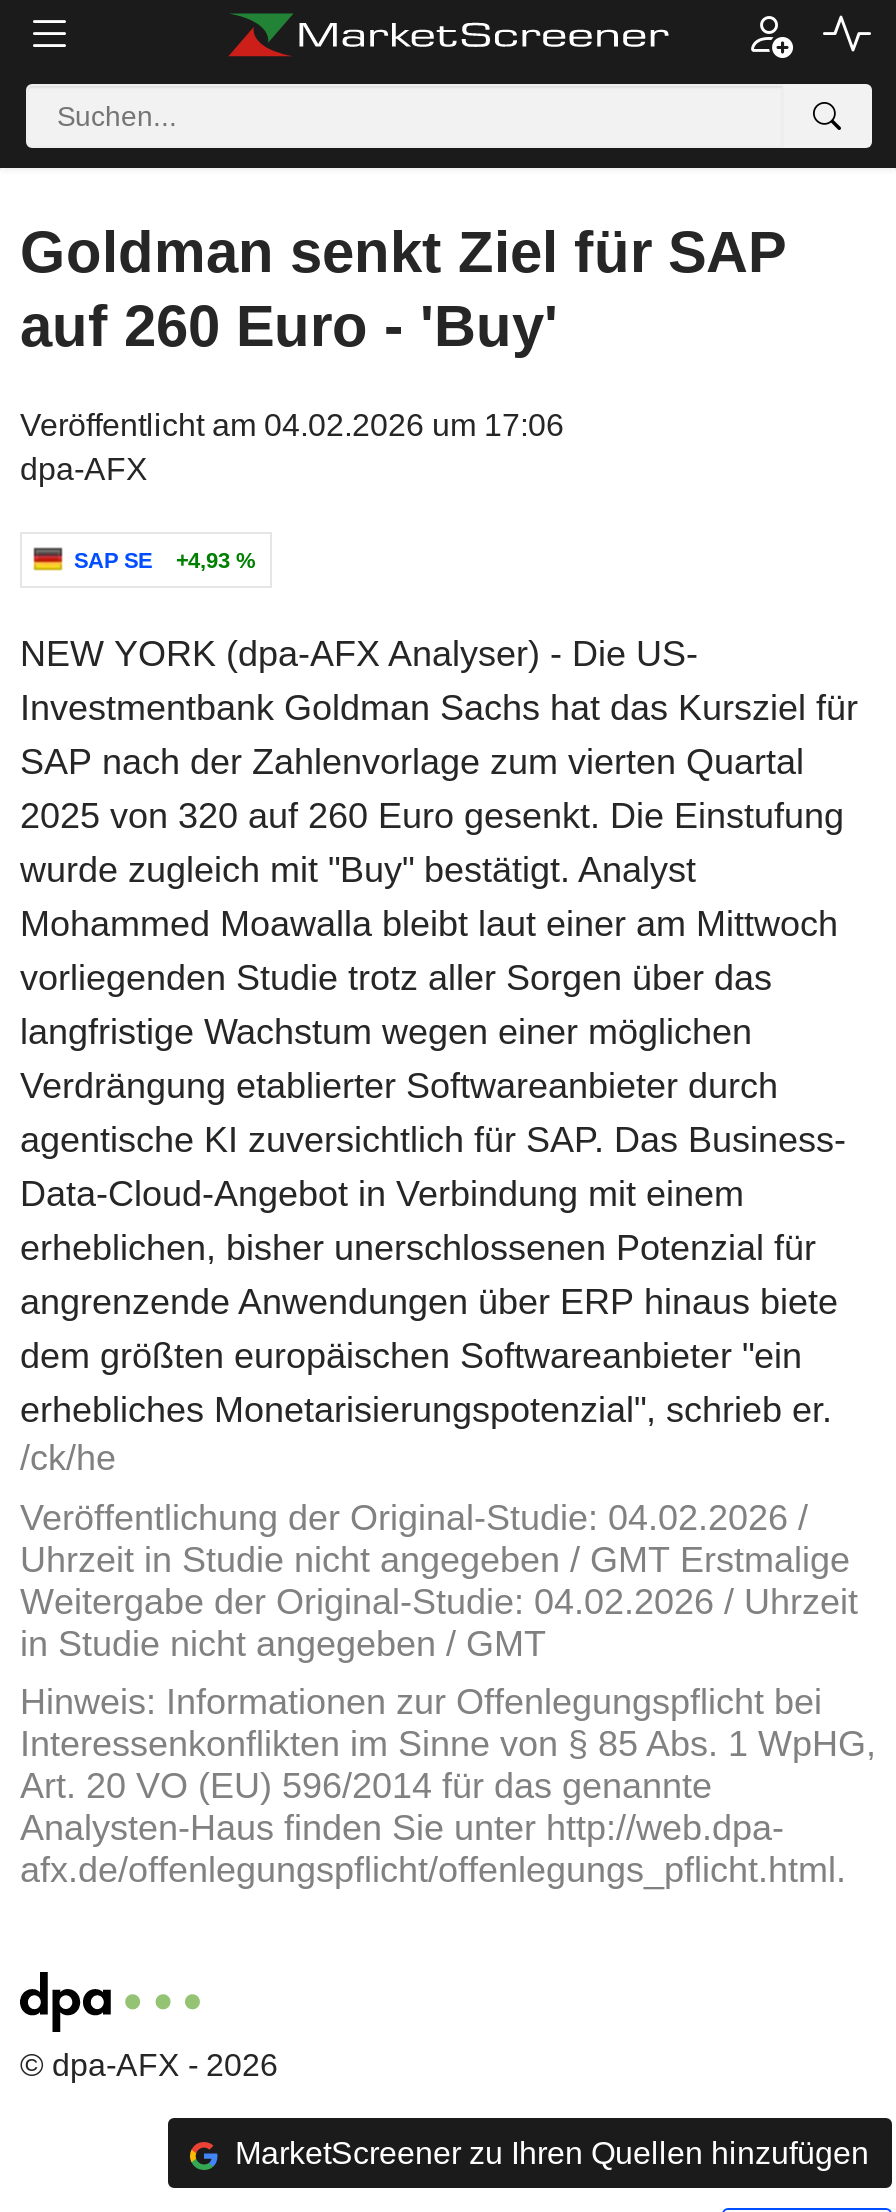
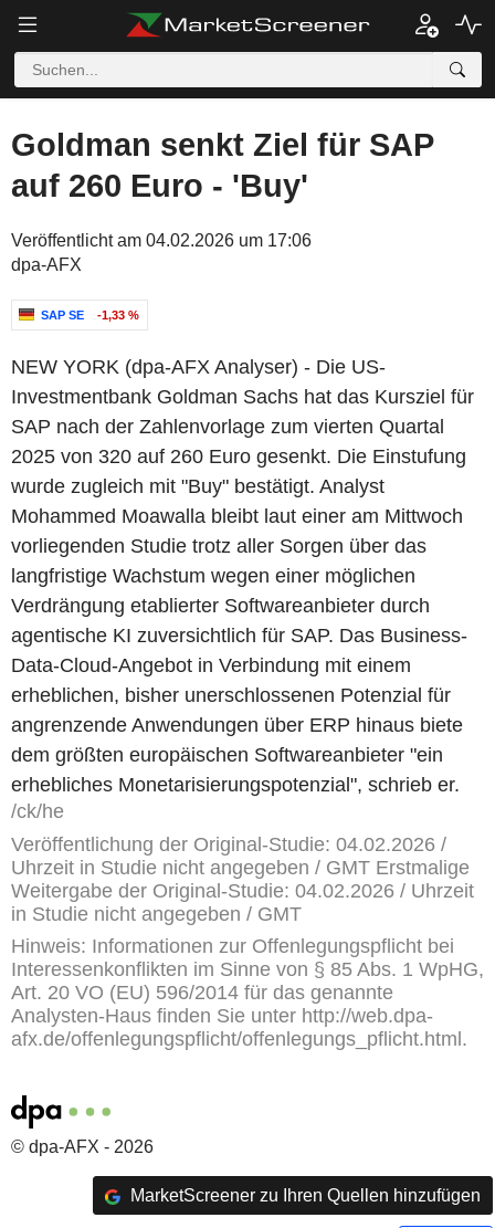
- SAP SE +4,93 %
+ SAP SE -1,33 %
